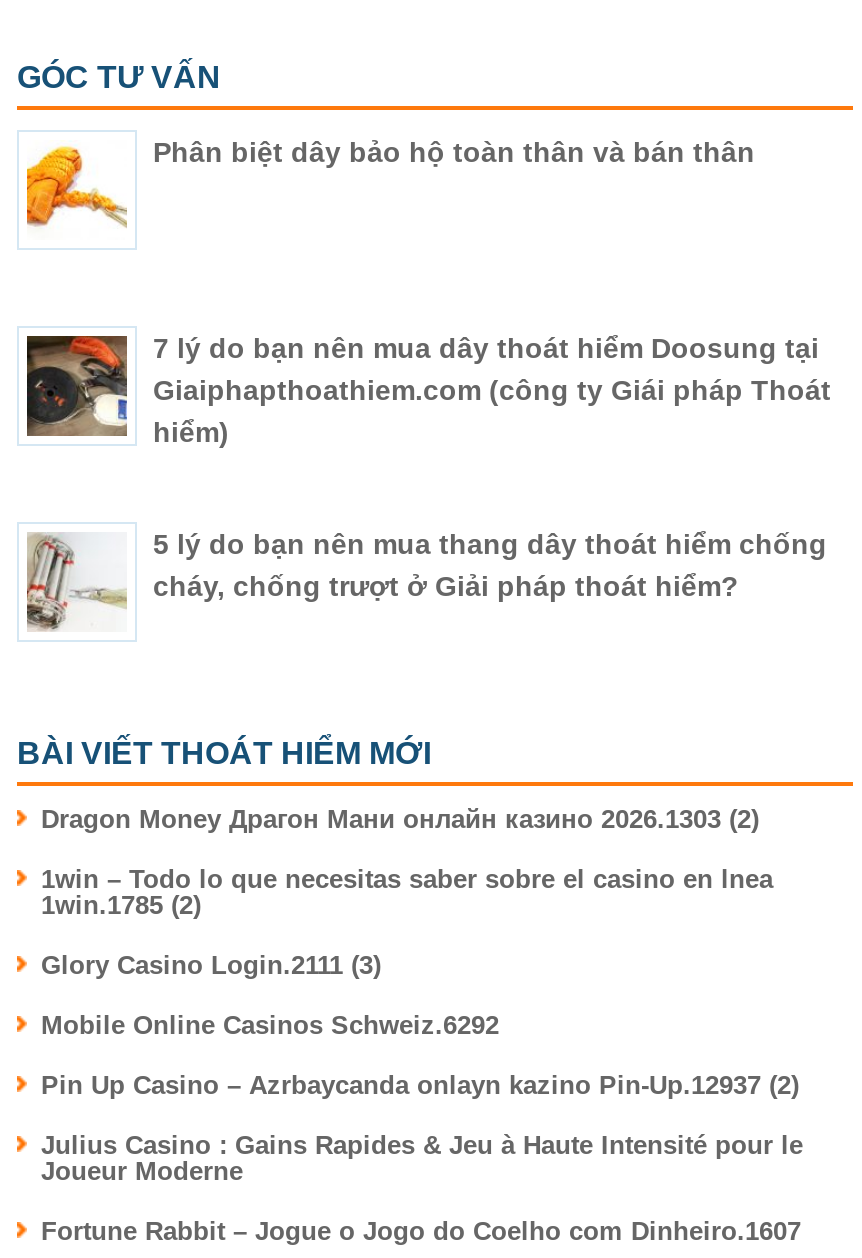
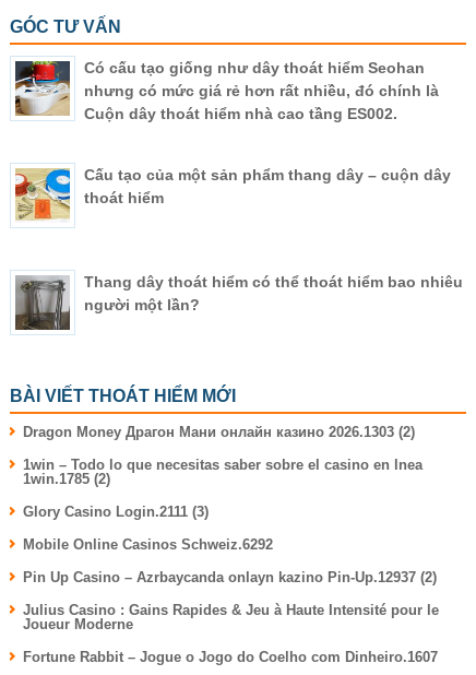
- [image]
- Phân biệt dây bảo hộ toàn thân và bán thân
+ [image]
+ Có cấu tạo giống như dây thoát hiểm Seohan
+ nhưng có mức giá rẻ hơn rất nhiều, đó chính là
+ Cuộn dây thoát hiểm nhà cao tầng ES002.

- [image]
- 7 lý do bạn nên mua dây thoát hiểm Doosung tại
- Giaiphapthoathiem.com (công ty Giái pháp Thoát
- hiểm)
+ [image]
+ Cấu tạo của một sản phẩm thang dây – cuộn dây
+ thoát hiểm

- [image]
- 5 lý do bạn nên mua thang dây thoát hiểm chống
- cháy, chống trượt ở Giải pháp thoát hiểm?
+ [image]
+ Thang dây thoát hiểm có thể thoát hiểm bao nhiêu
+ người một lần?
